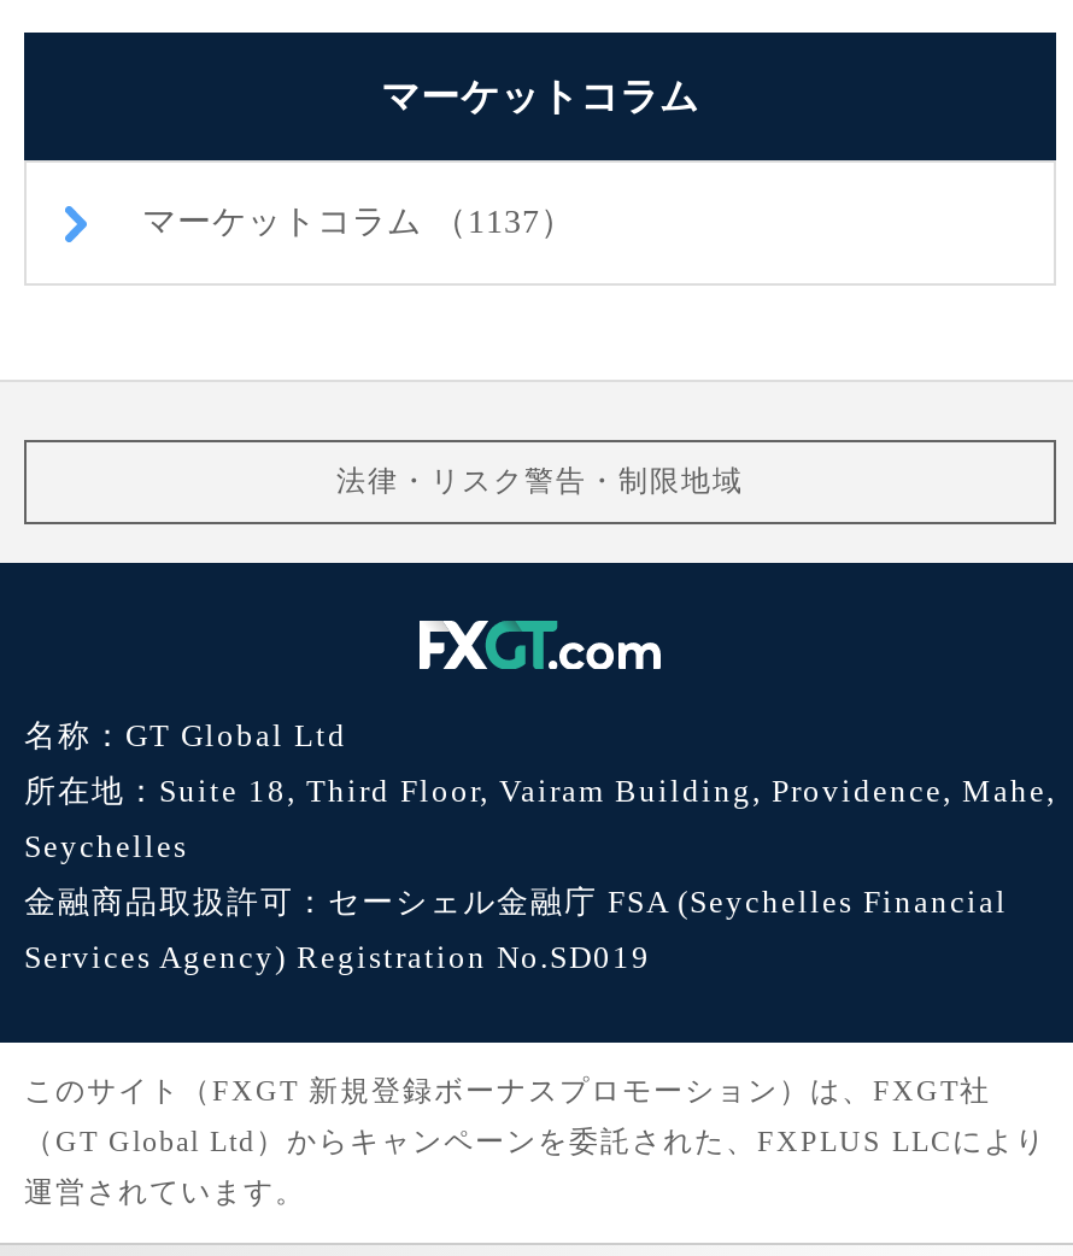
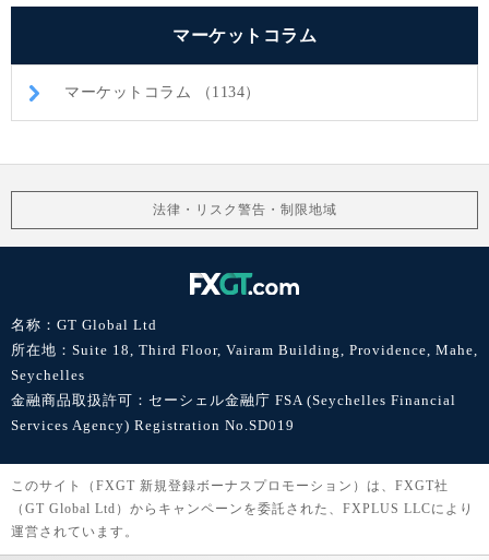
- マーケットコラム （1137）
+ マーケットコラム （1134）
